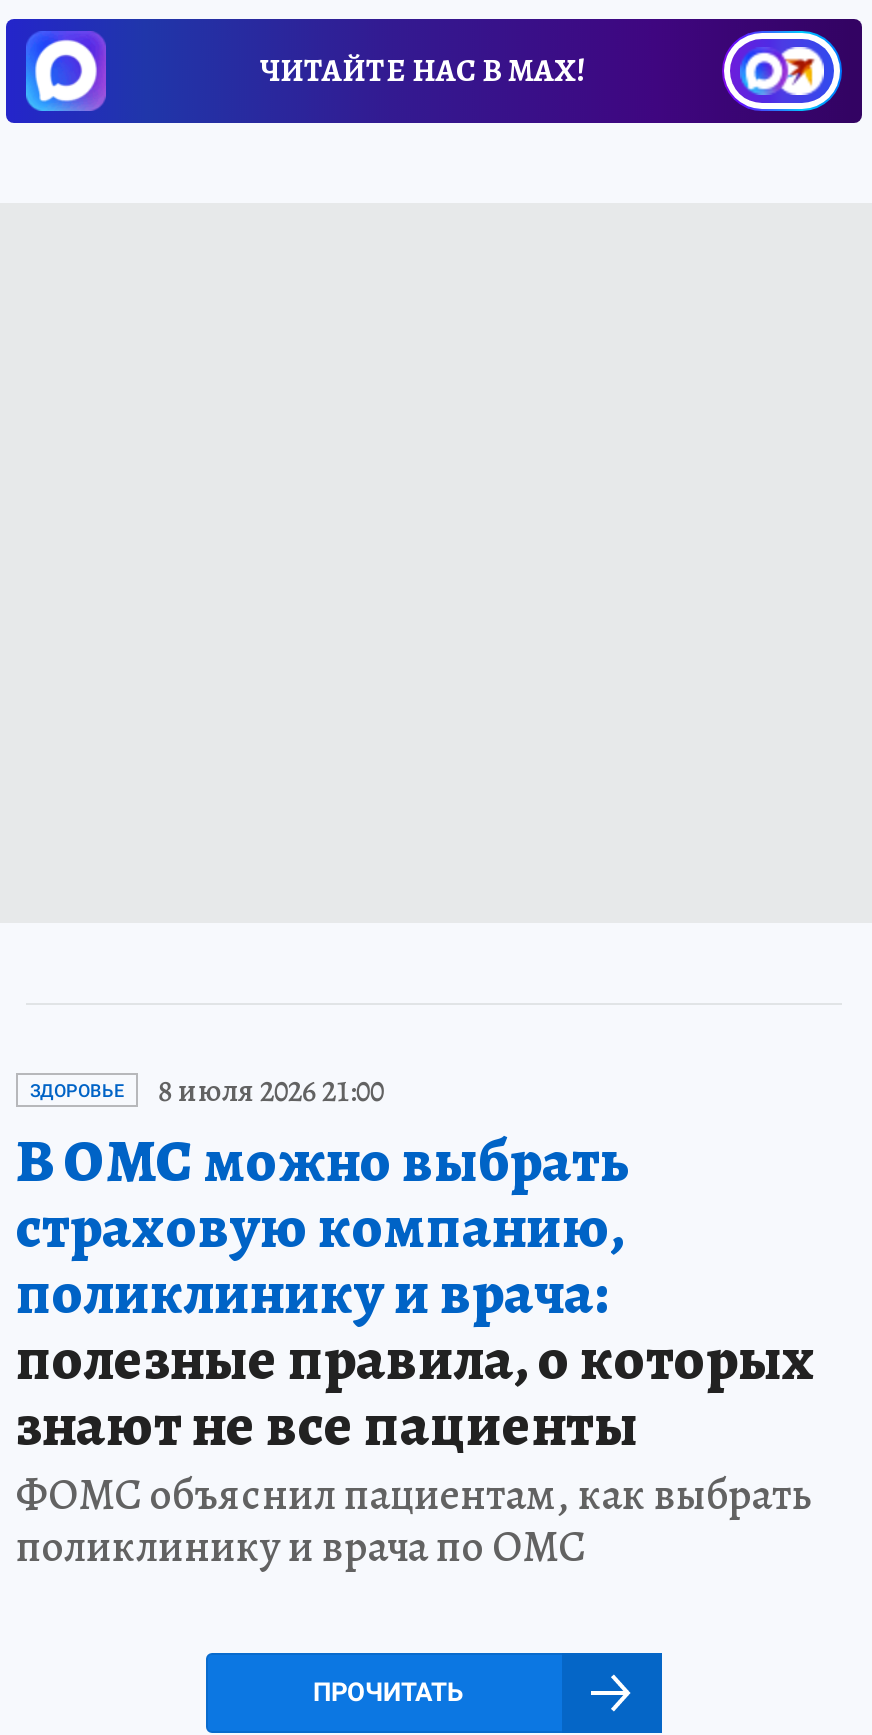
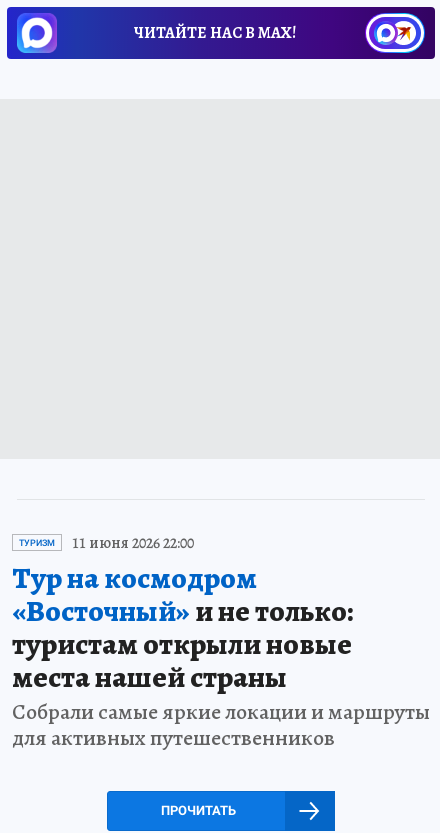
- ЗДОРОВЬЕ
- 8 июля 2026 21:00
- В ОМС можно выбрать
- страховую компанию,
- поликлинику и врача:
- полезные правила, о которых
- знают не все пациенты
- ФОМС объяснил пациентам, как выбрать
- поликлинику и врача по ОМС
+ ТУРИЗМ
+ 11 июня 2026 22:00
+ Тур на космодром
+ «Восточный»и не только:
+ туристам открыли новые
+ места нашей страны
+ Собрали самые яркие локации и маршруты
+ для активных путешественников
